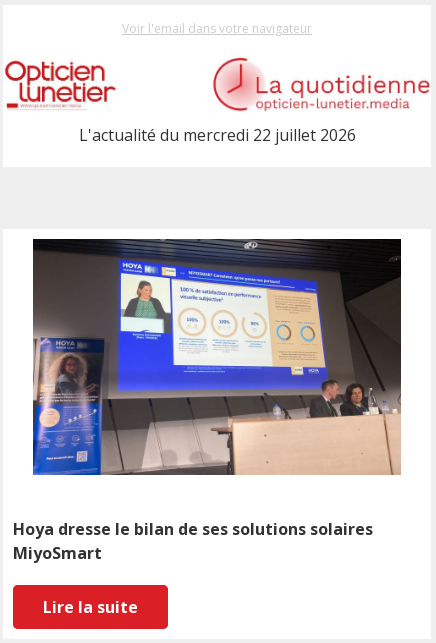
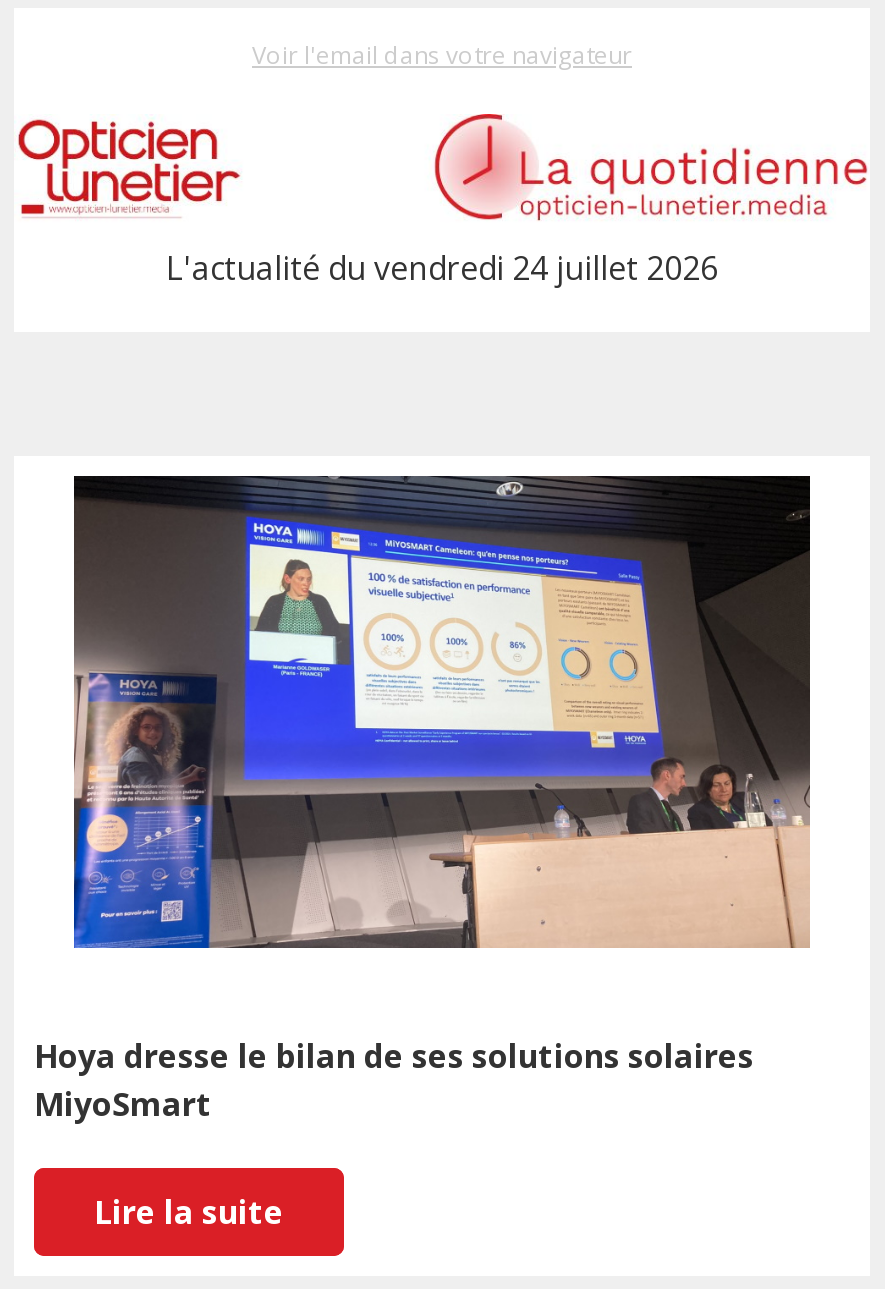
- L'actualité du mercredi 22 juillet 2026
+ L'actualité du vendredi 24 juillet 2026
